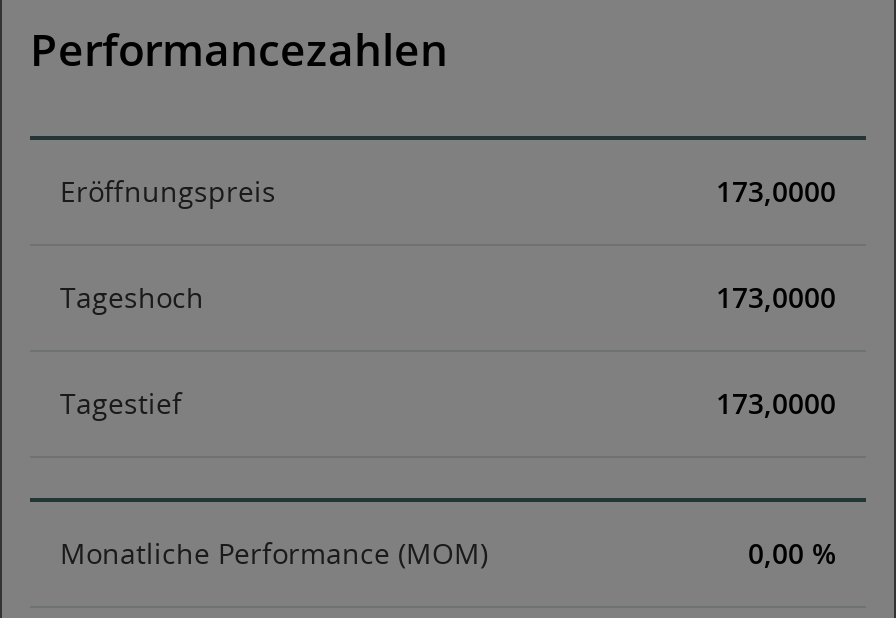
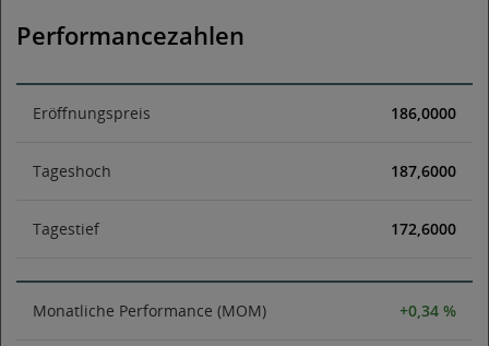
- 173,0000
+ 186,0000

- 173,0000
+ 187,6000

- 173,0000
+ 172,6000

- 0,00 %
+ +0,34 %
